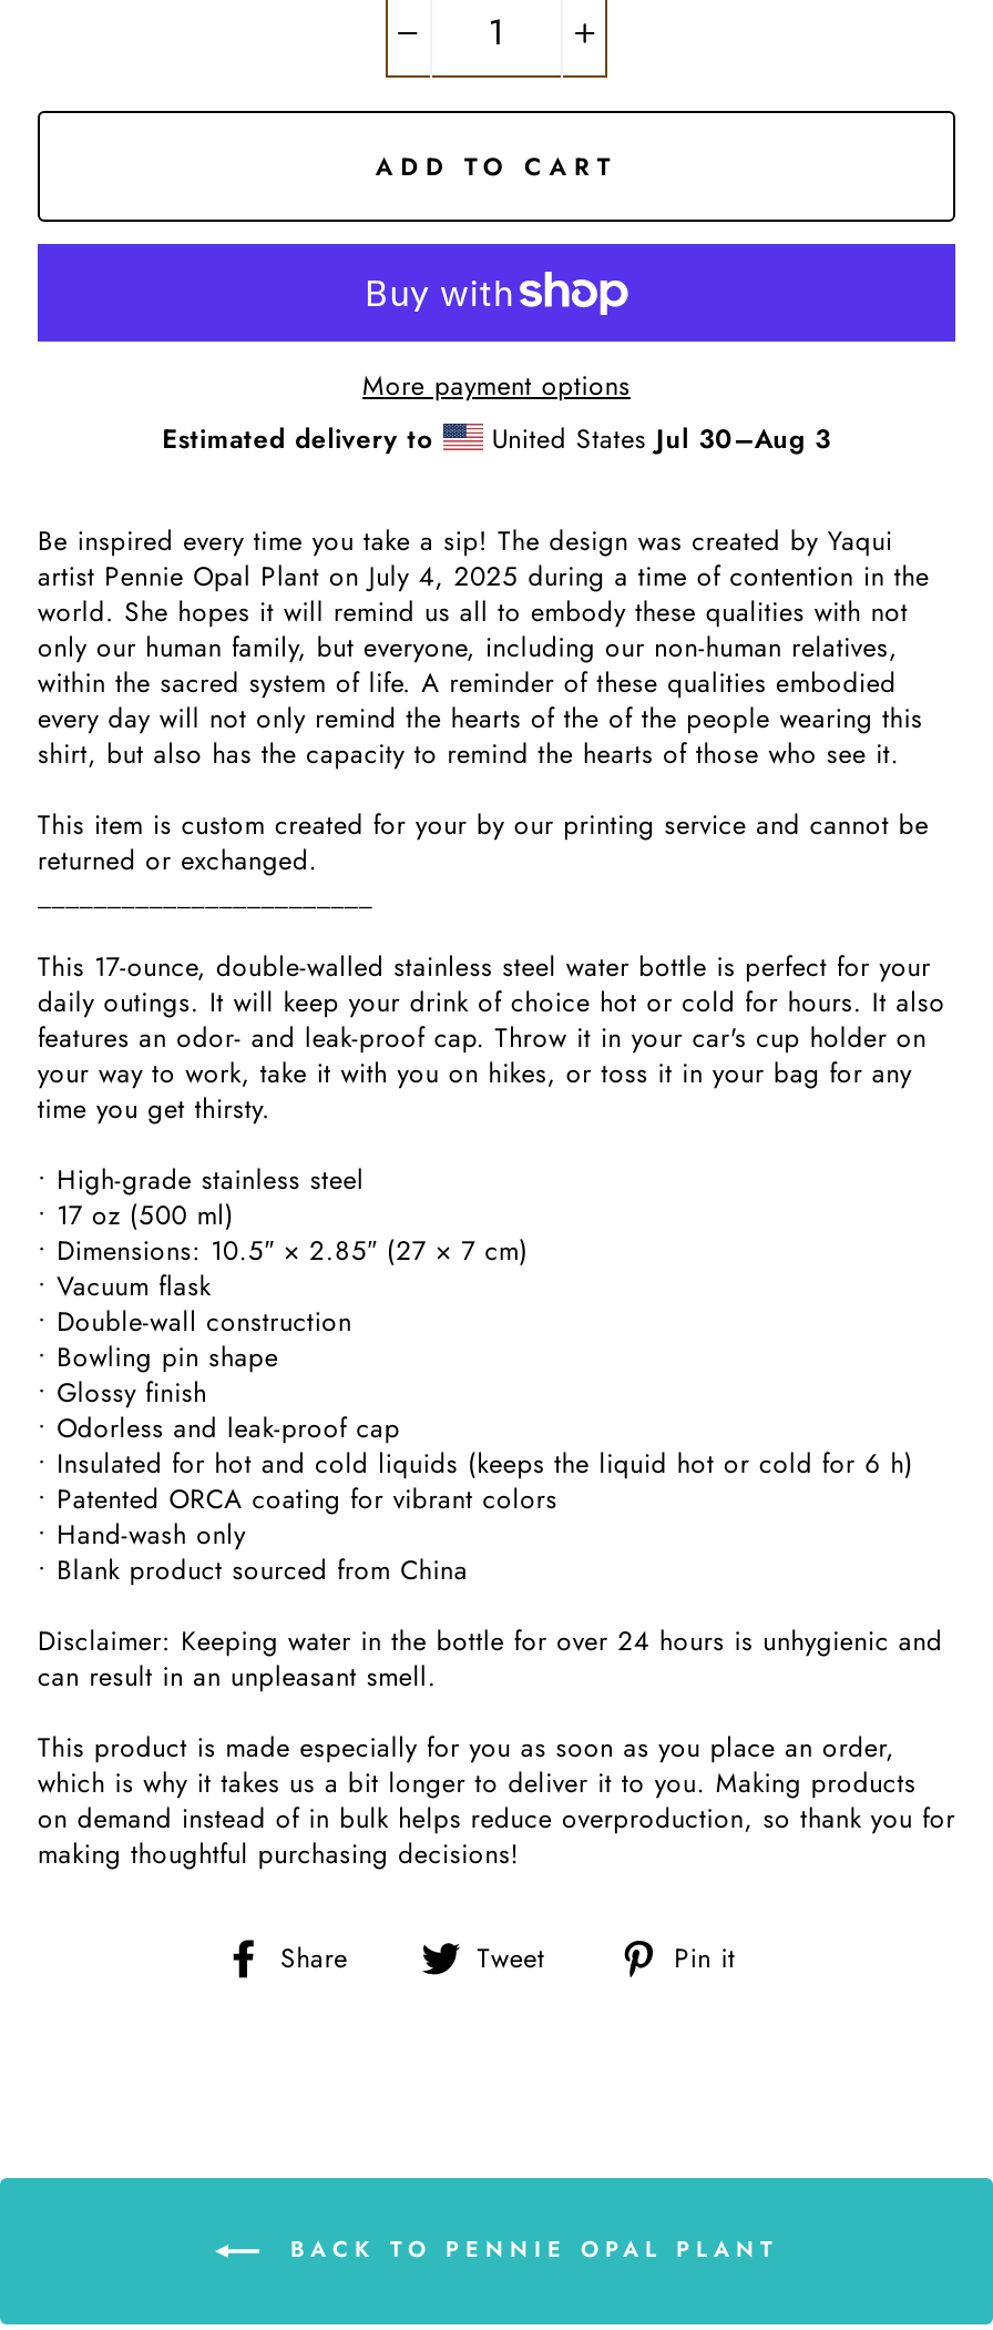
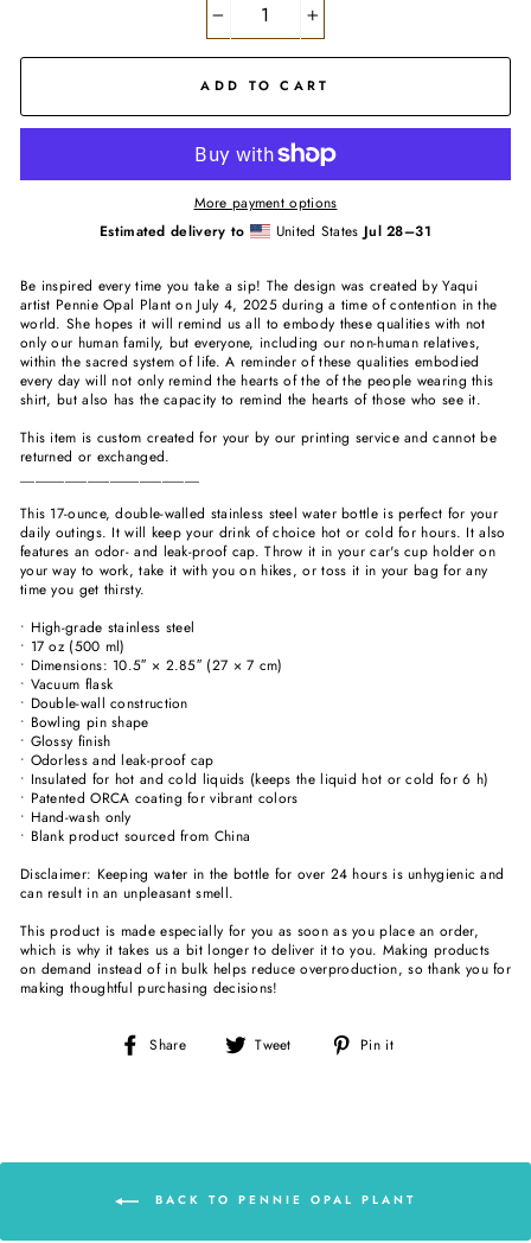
- United States Jul 30–Aug 3
+ United States Jul 28–31
